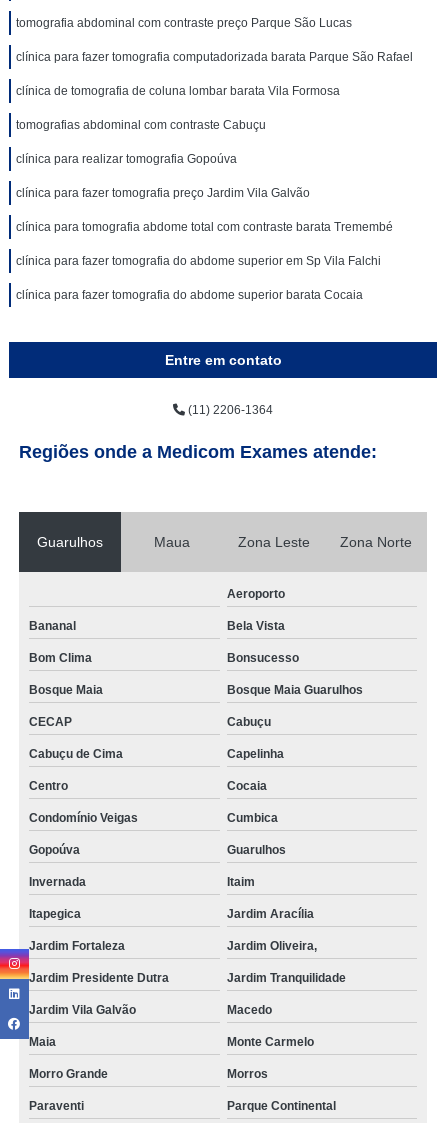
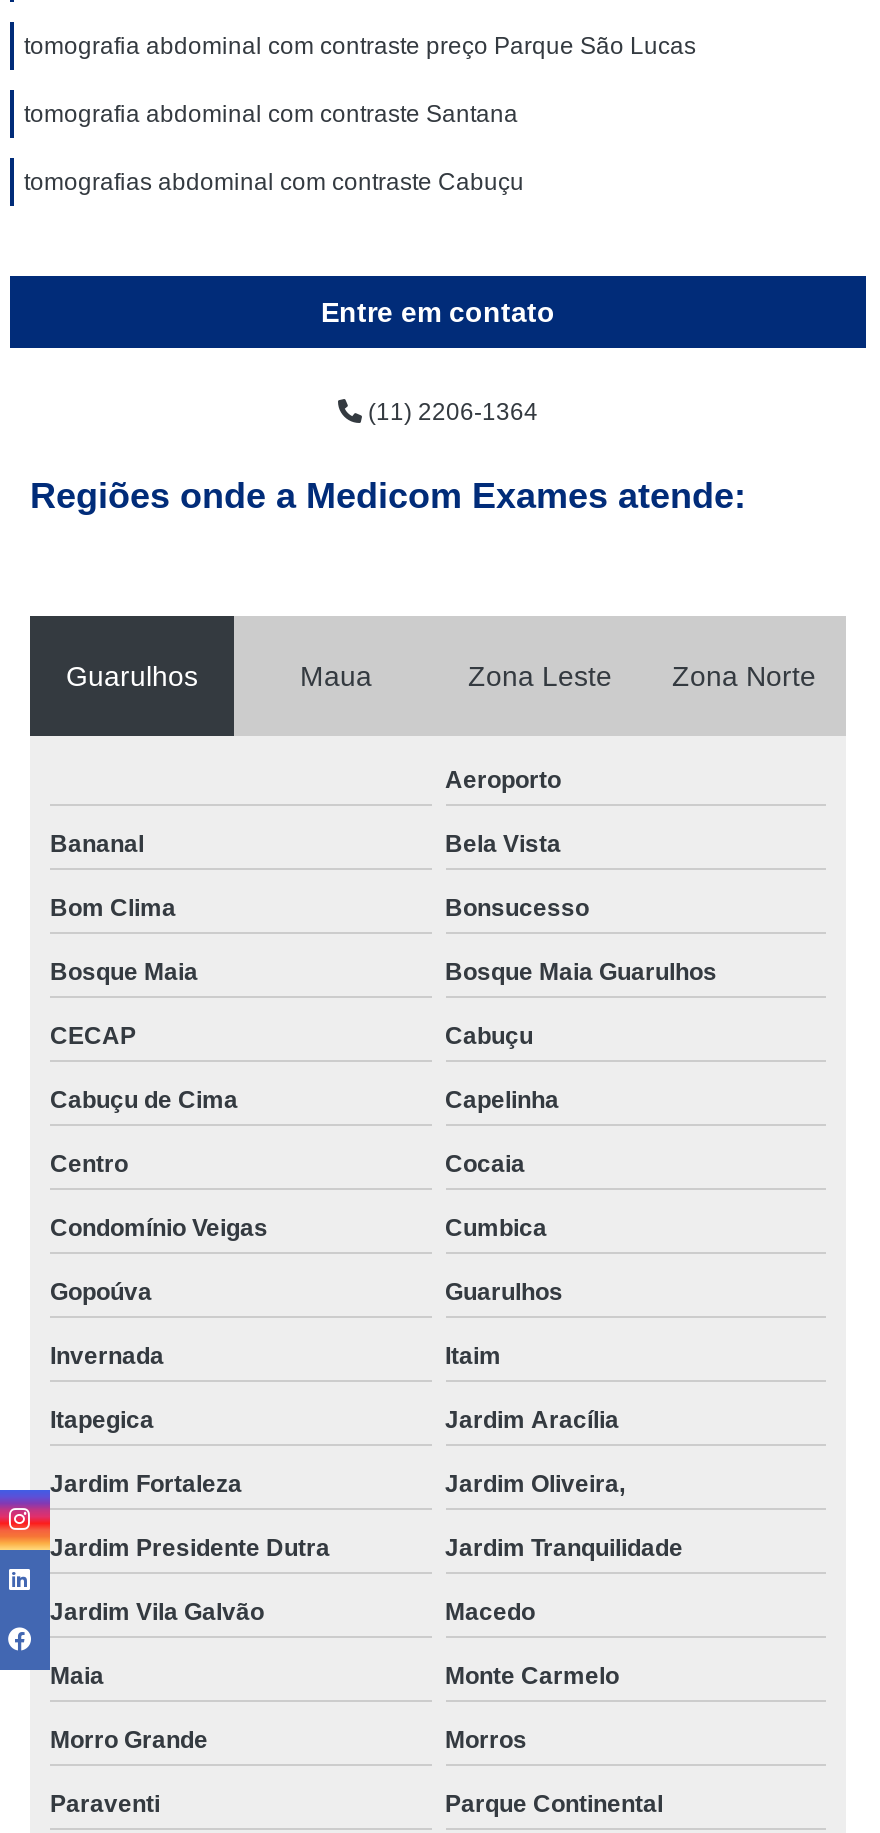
- clínica para fazer tomografia computadorizada barata Parque São Rafael
- clínica de tomografia de coluna lombar barata Vila Formosa
+ tomografia abdominal com contraste Santana

- clínica para realizar tomografia Gopoúva
- clínica para fazer tomografia preço Jardim Vila Galvão
- clínica para tomografia abdome total com contraste barata Tremembé
- clínica para fazer tomografia do abdome superior em Sp Vila Falchi
- clínica para fazer tomografia do abdome superior barata Cocaia
